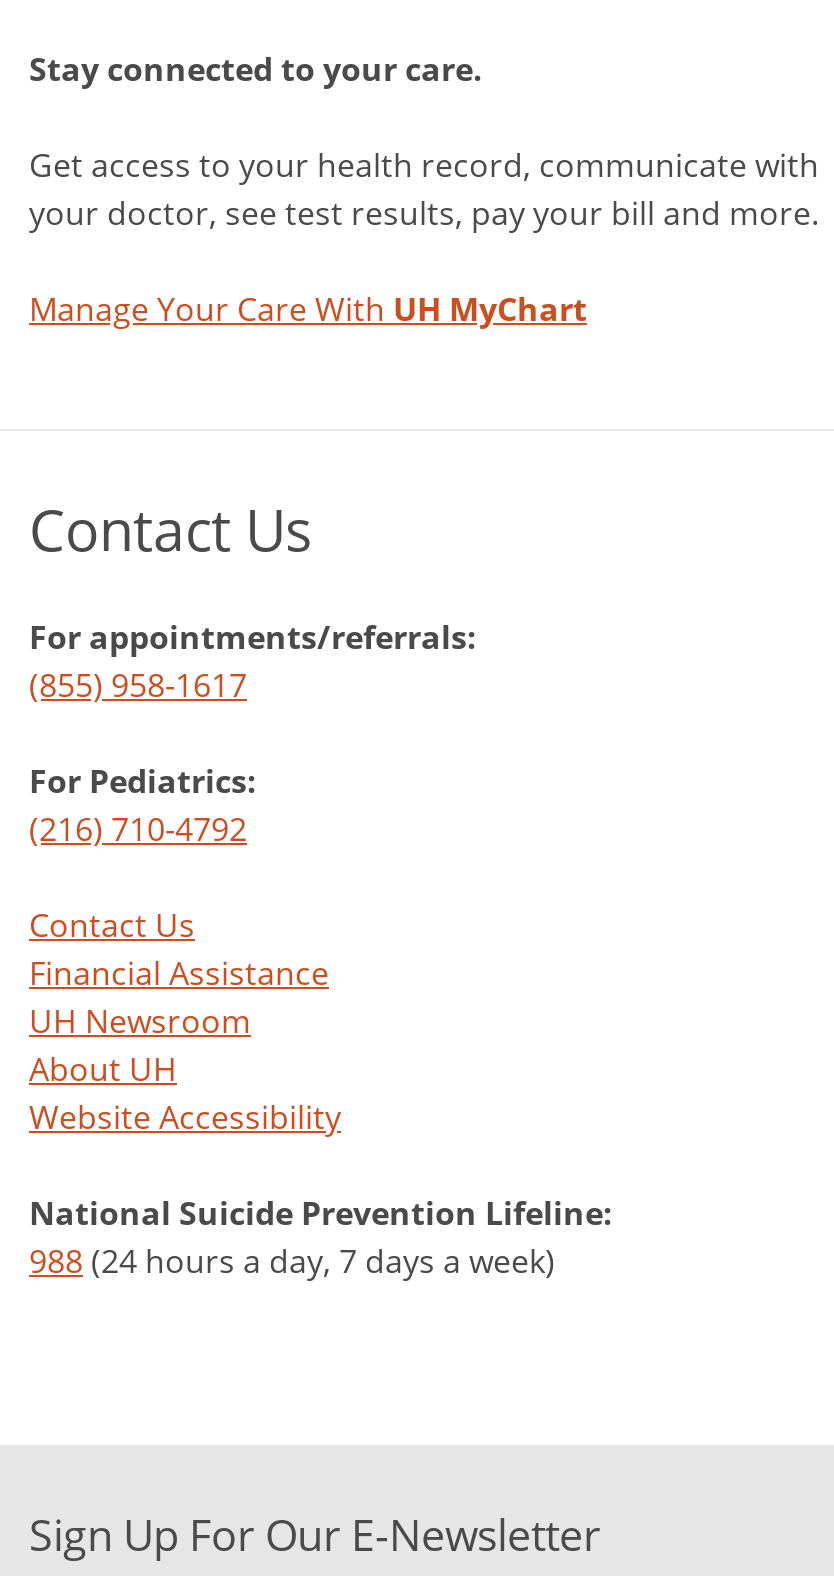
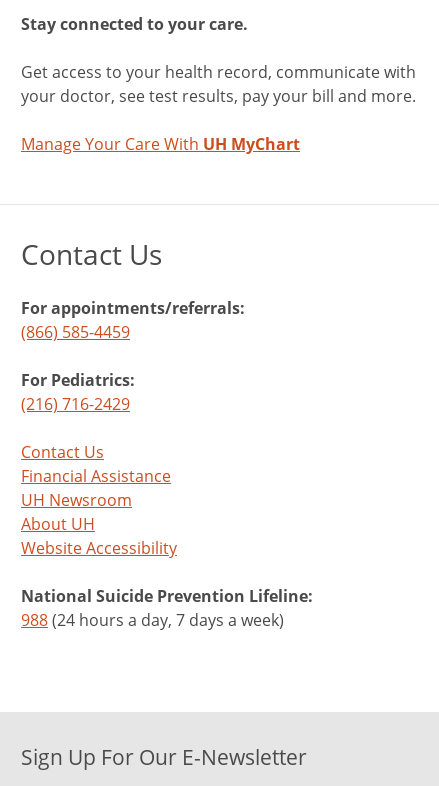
- (855) 958-1617
+ (866) 585-4459

- (216) 710-4792
+ (216) 716-2429
